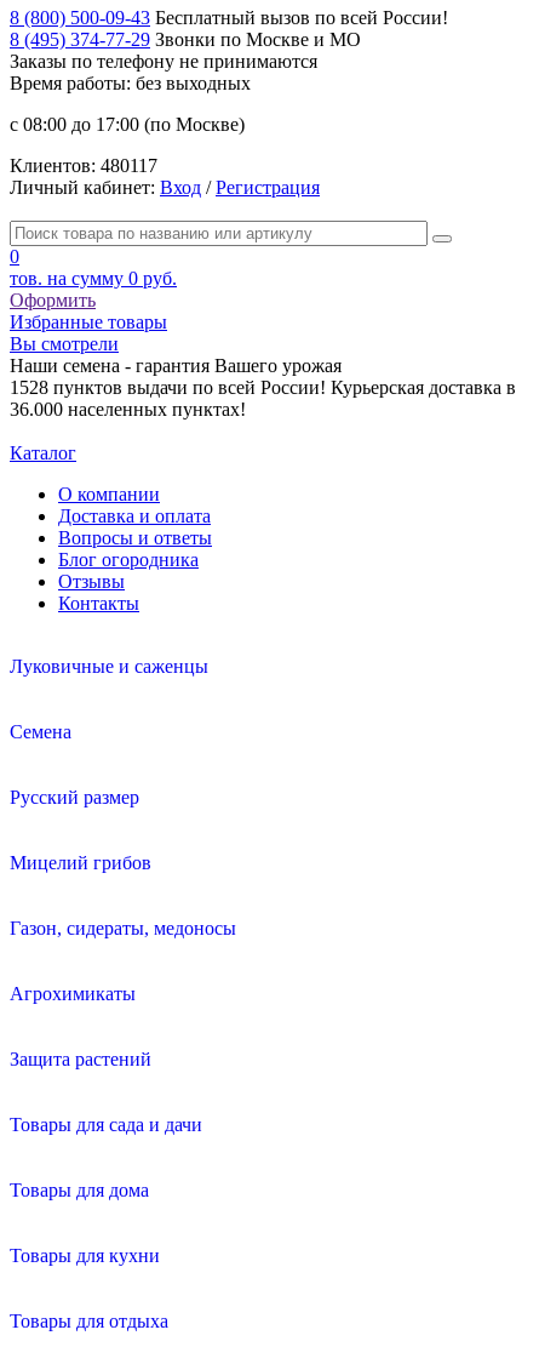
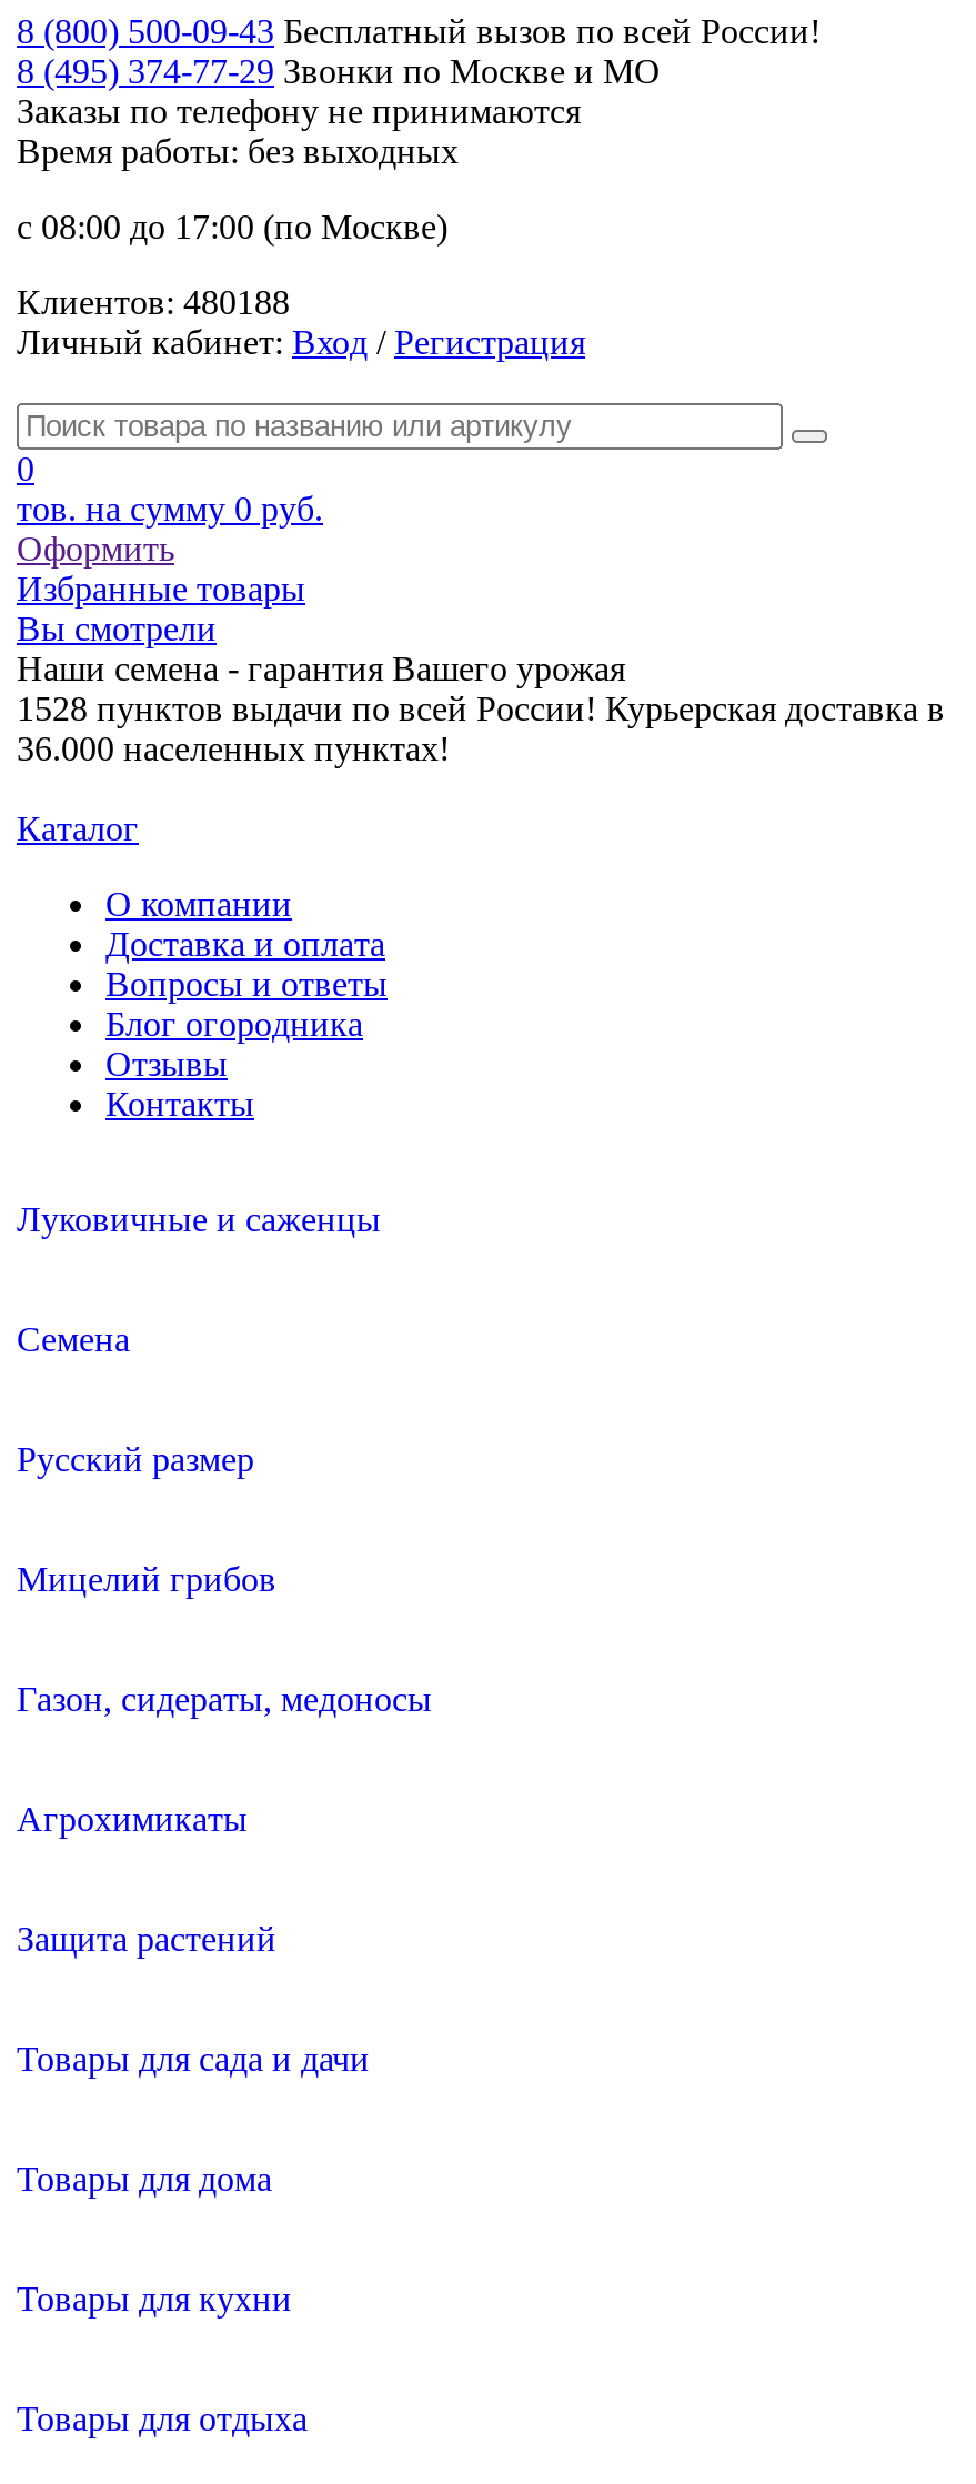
- Клиентов: 480117
+ Клиентов: 480188
